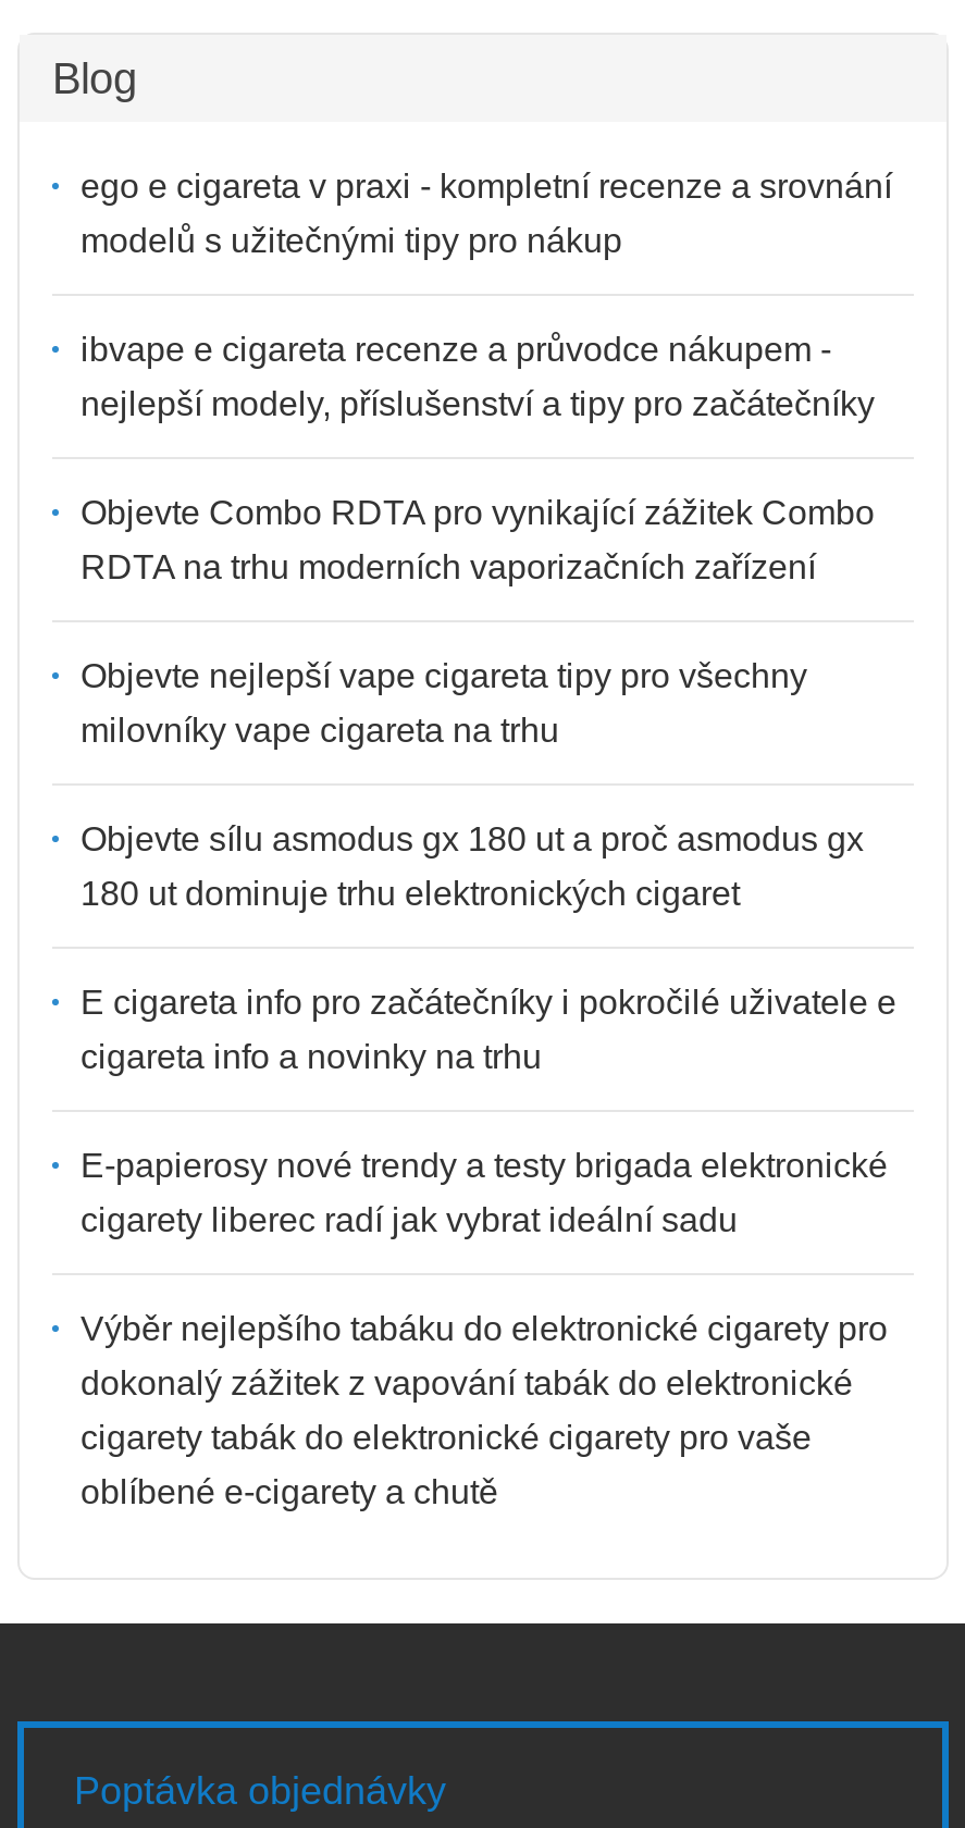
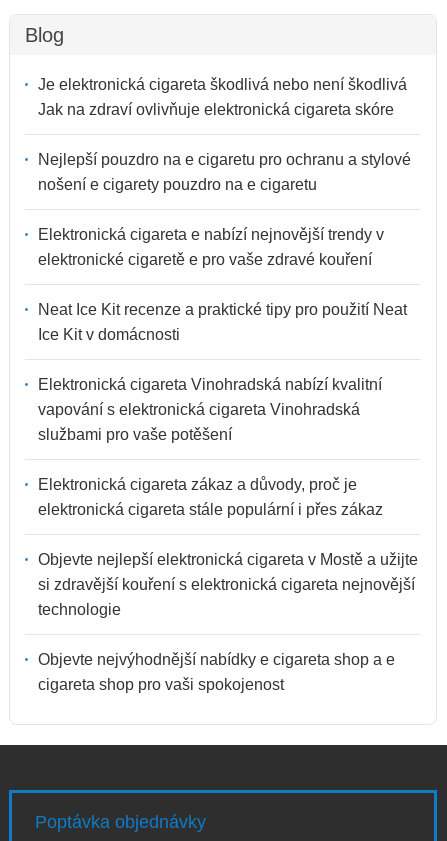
- ego e cigareta v praxi - kompletní recenze a srovnání
+ Je elektronická cigareta škodlivá nebo není škodlivá

- modelů s užitečnými tipy pro nákup
+ Jak na zdraví ovlivňuje elektronická cigareta skóre

- ibvape e cigareta recenze a průvodce nákupem -
+ Nejlepší pouzdro na e cigaretu pro ochranu a stylové

- nejlepší modely, příslušenství a tipy pro začátečníky
+ nošení e cigarety pouzdro na e cigaretu

- Objevte Combo RDTA pro vynikající zážitek Combo
+ Elektronická cigareta e nabízí nejnovější trendy v

- RDTA na trhu moderních vaporizačních zařízení
+ elektronické cigaretě e pro vaše zdravé kouření

- Objevte nejlepší vape cigareta tipy pro všechny
+ Neat Ice Kit recenze a praktické tipy pro použití Neat

- milovníky vape cigareta na trhu
+ Ice Kit v domácnosti

- Objevte sílu asmodus gx 180 ut a proč asmodus gx
+ Elektronická cigareta Vinohradská nabízí kvalitní

- 180 ut dominuje trhu elektronických cigaret
+ vapování s elektronická cigareta Vinohradská

- E cigareta info pro začátečníky i pokročilé uživatele e
+ službami pro vaše potěšení

- cigareta info a novinky na trhu
+ Elektronická cigareta zákaz a důvody, proč je

- E-papierosy nové trendy a testy brigada elektronické
+ elektronická cigareta stále populární i přes zákaz

- cigarety liberec radí jak vybrat ideální sadu
+ Objevte nejlepší elektronická cigareta v Mostě a užijte

- Výběr nejlepšího tabáku do elektronické cigarety pro
+ si zdravější kouření s elektronická cigareta nejnovější

- dokonalý zážitek z vapování tabák do elektronické
+ technologie

- cigarety tabák do elektronické cigarety pro vaše
+ Objevte nejvýhodnější nabídky e cigareta shop a e

- oblíbené e-cigarety a chutě
+ cigareta shop pro vaši spokojenost
